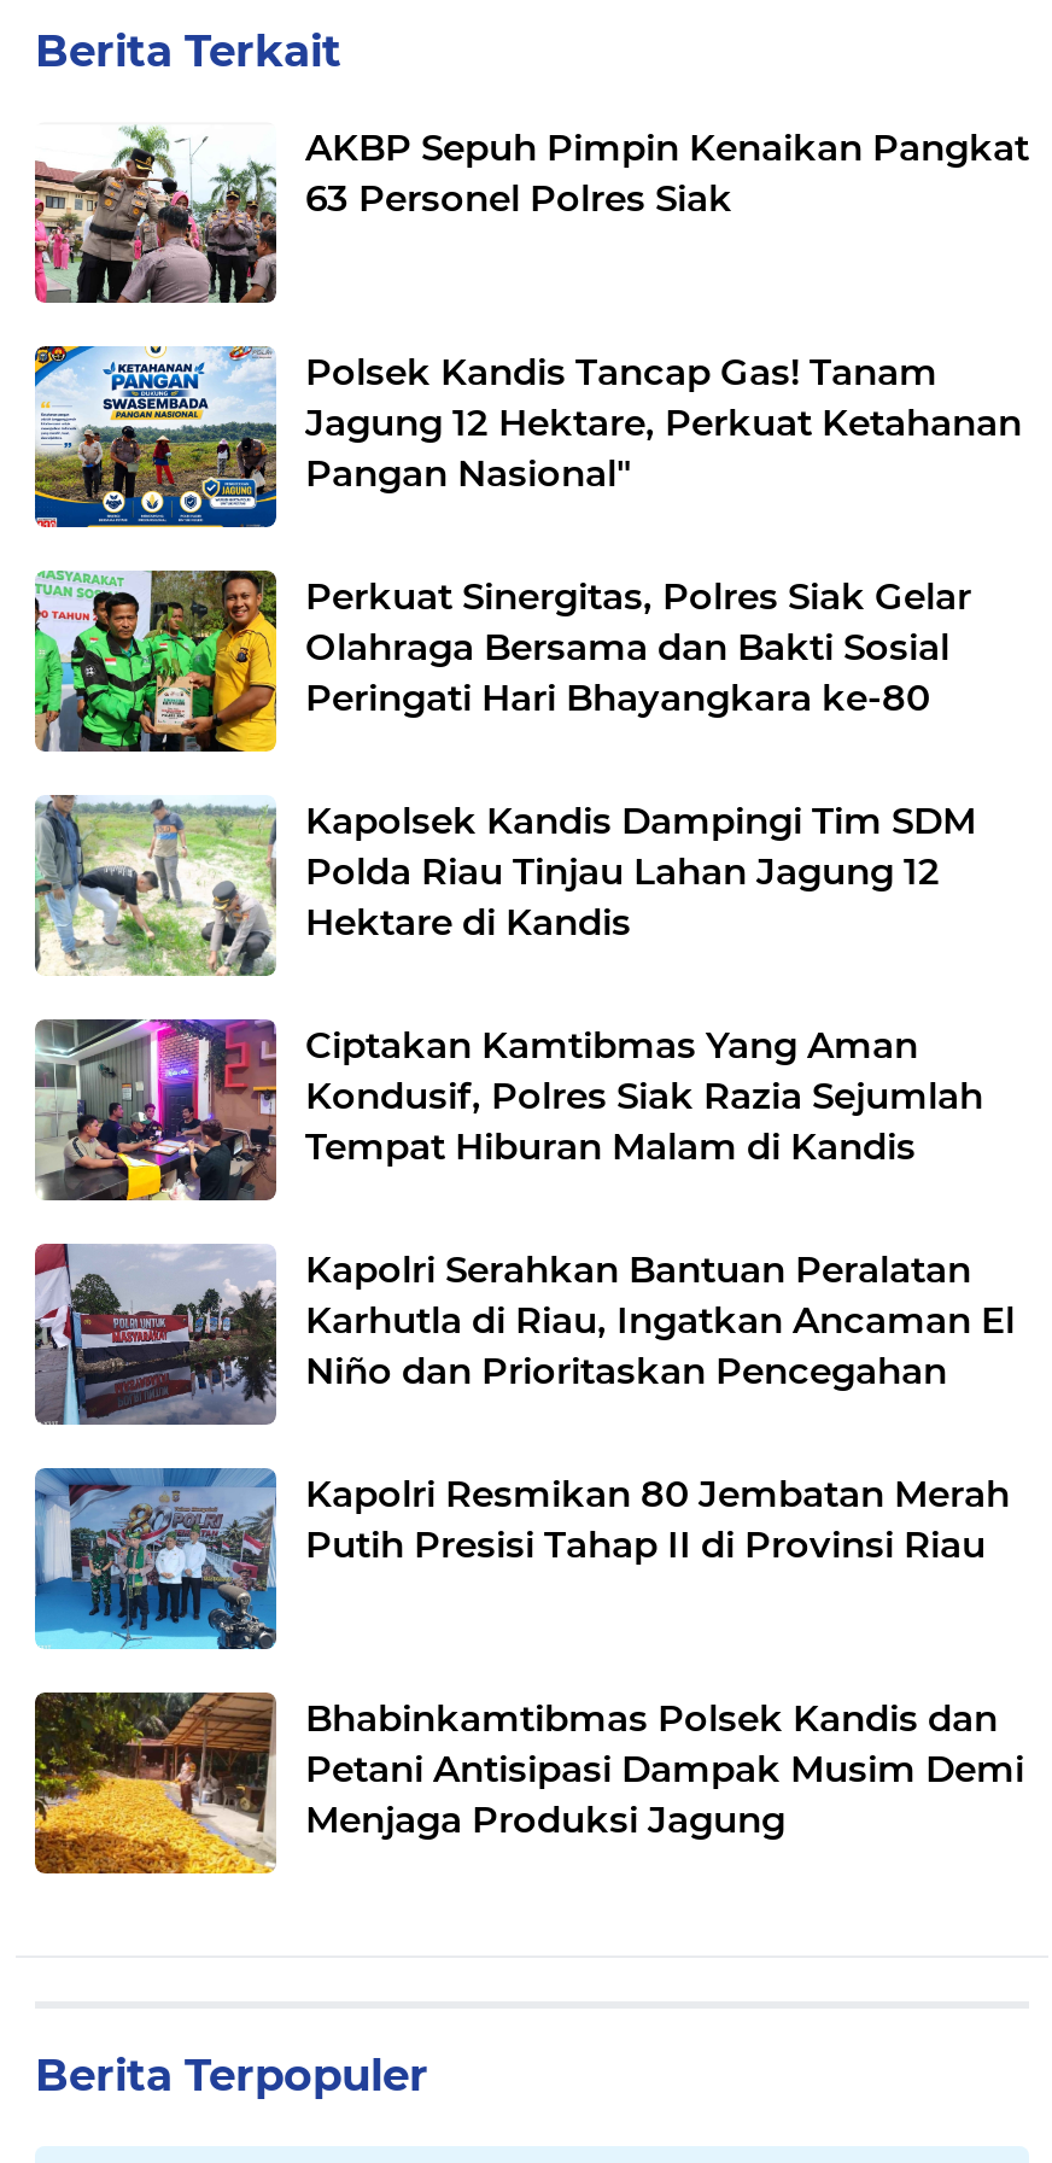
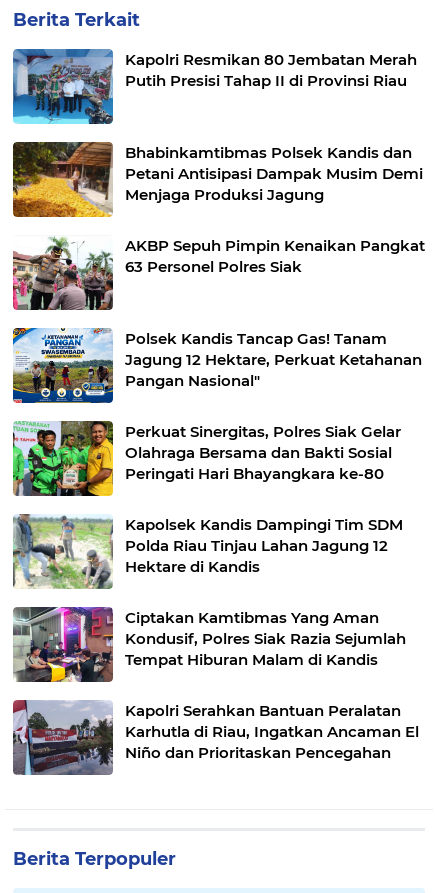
moved down: [image] | AKBP Sepuh Pimpin Kenaikan Pangkat | 63 Personel Polres Siak | ... | Karhutla di Riau, Ingatkan Ancaman El | Niño dan Prioritaskan Pencegahan

moved up: [image] | Kapolri Resmikan 80 Jembatan Merah | Putih Presisi Tahap II di Provinsi Riau

moved up: [image] | Bhabinkamtibmas Polsek Kandis dan | Petani Antisipasi Dampak Musim Demi | Menjaga Produksi Jagung
